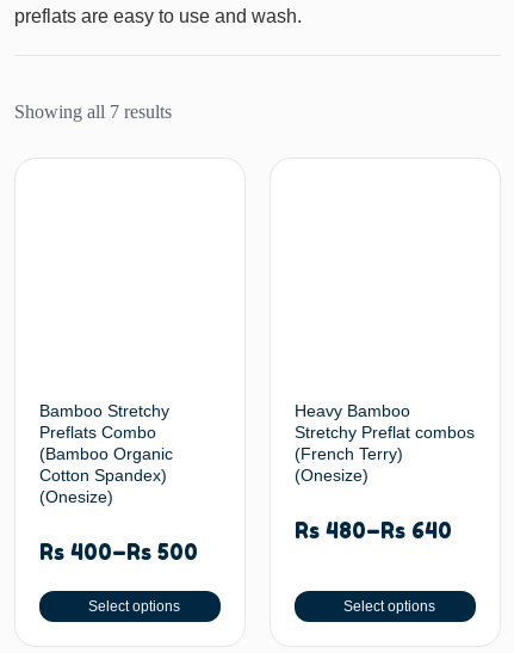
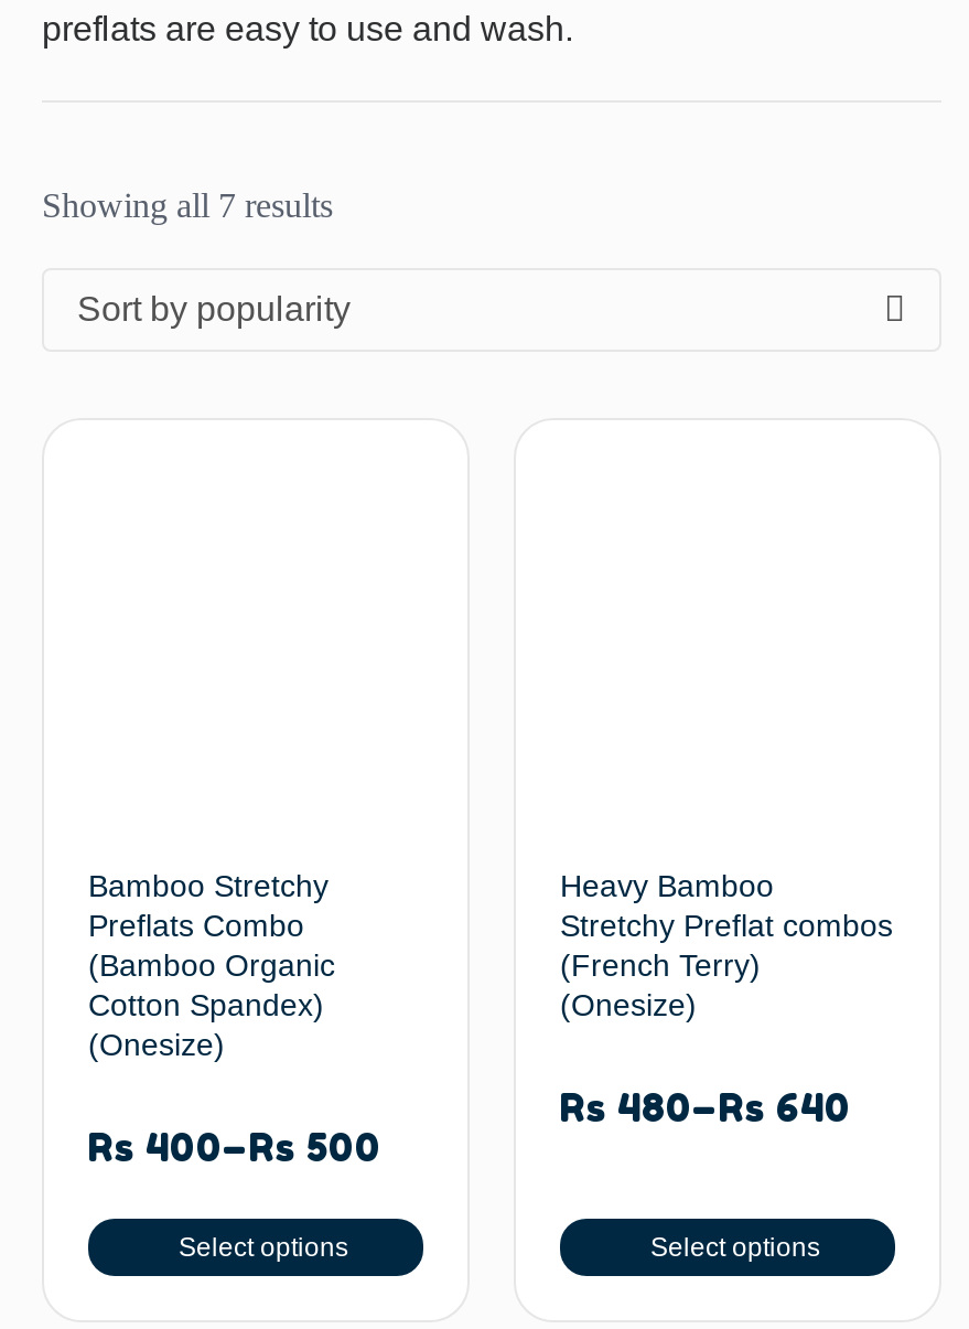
+ Sort by popularity
